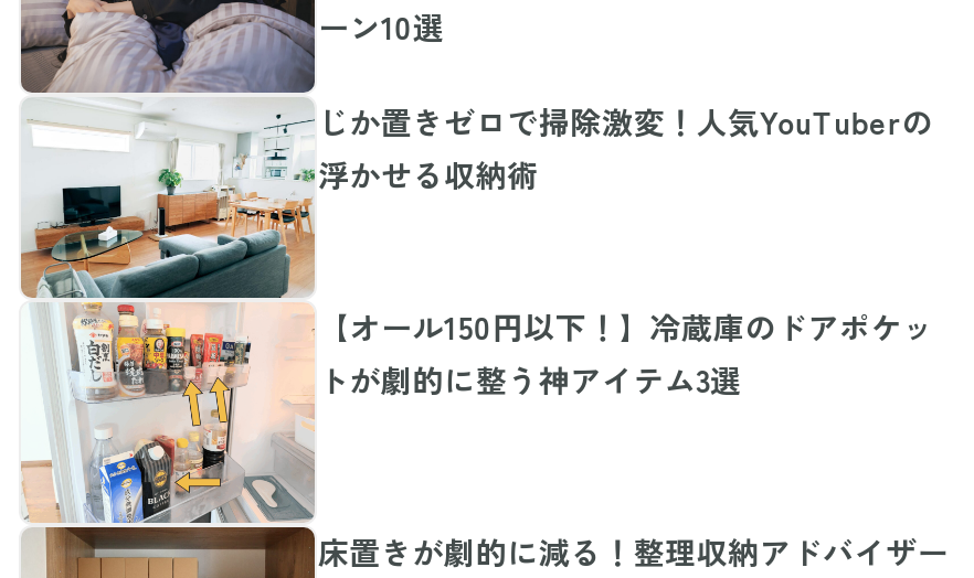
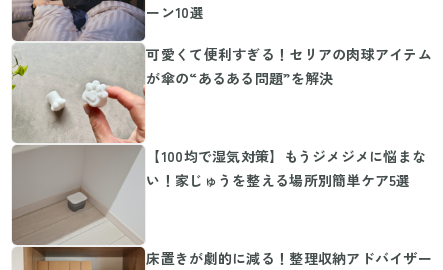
- [image]
- じか置きゼロで掃除激変！人気YouTuberの
- 浮かせる収納術
+ [image]
+ 可愛くて便利すぎる！セリアの肉球アイテム
+ が傘の“あるある問題”を解決

- 【オール150円以下！】冷蔵庫のドアポケッ
- トが劇的に整う神アイテム3選
+ 【100均で湿気対策】もうジメジメに悩まな
+ い！家じゅうを整える場所別簡単ケア5選
